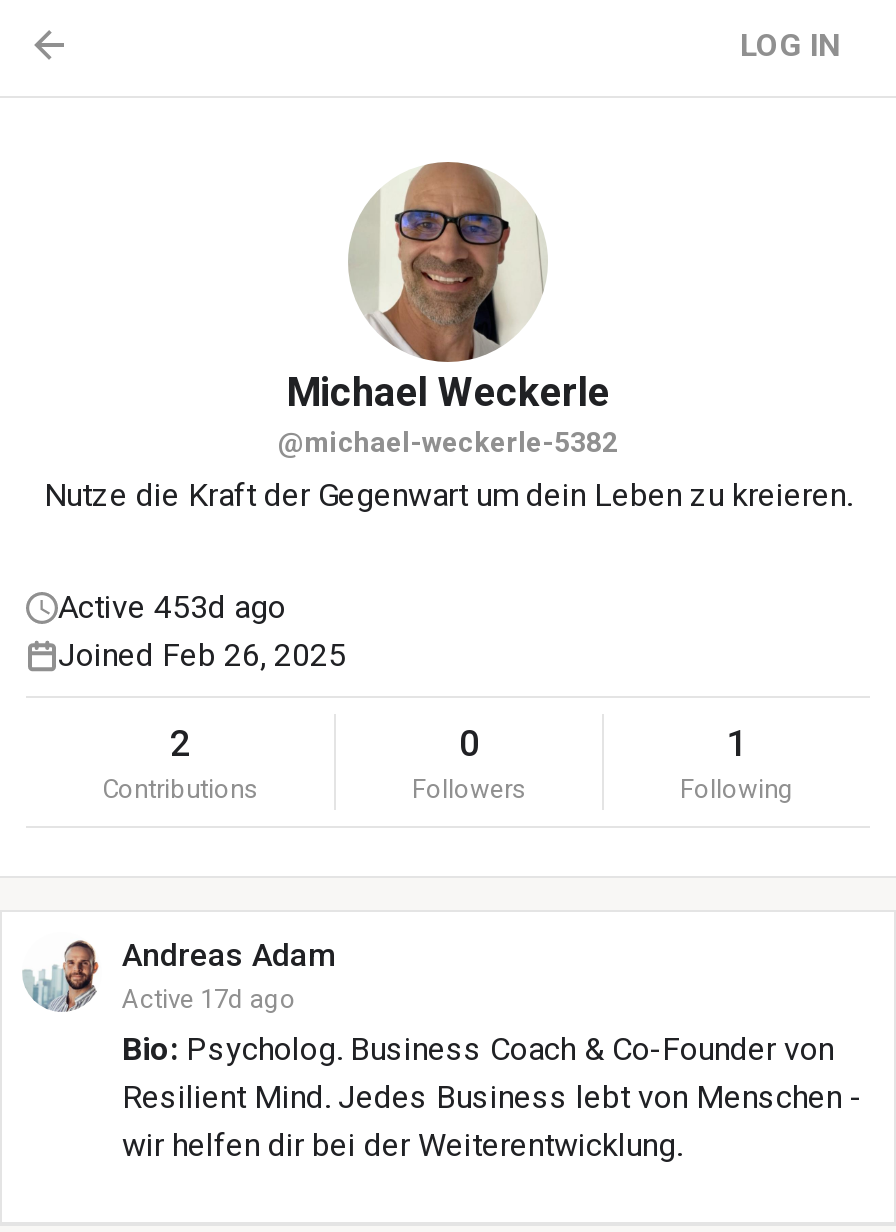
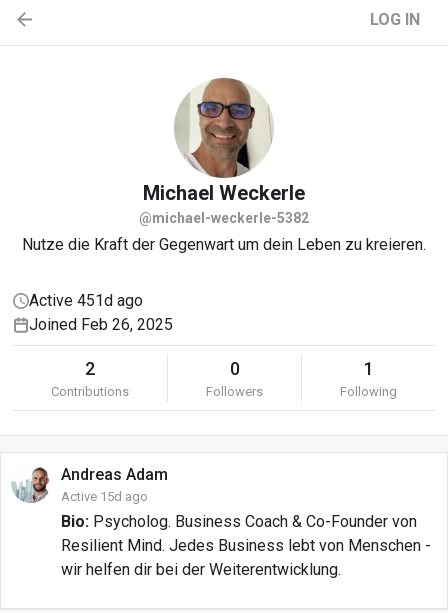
- Active 453d ago
+ Active 451d ago

- Active 17d ago
+ Active 15d ago
